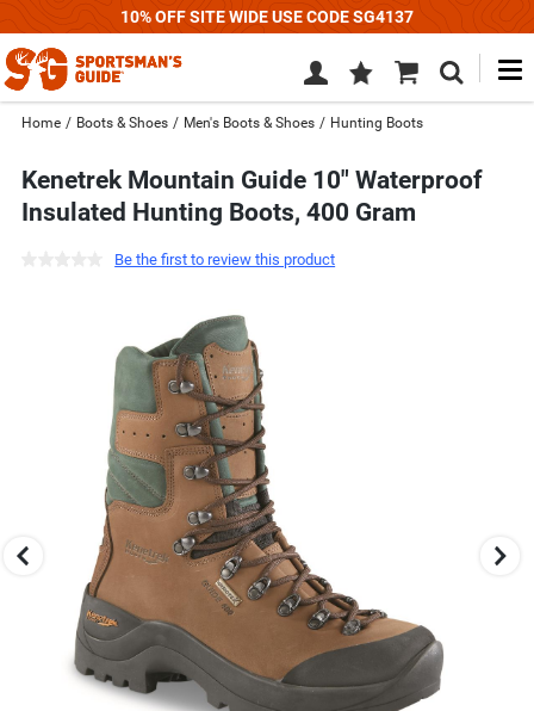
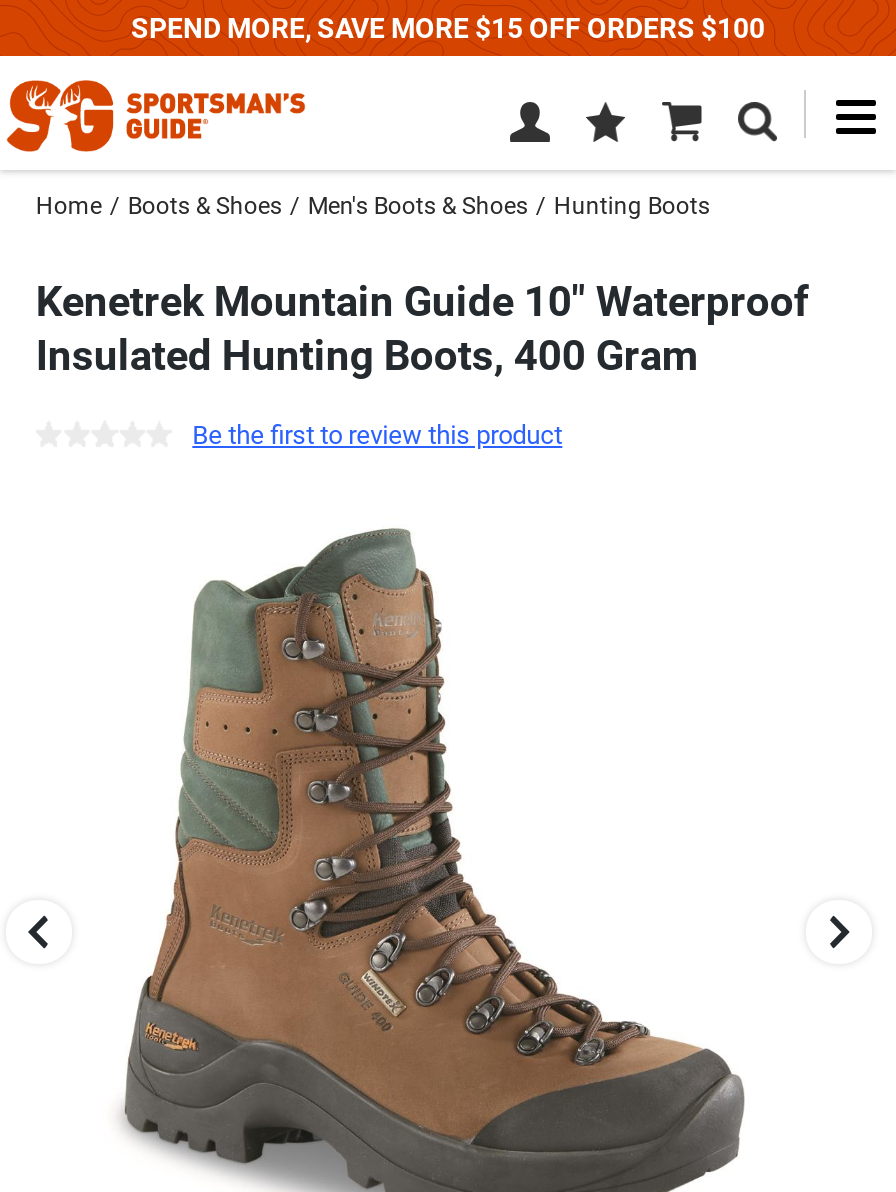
- 10% OFF SITE WIDE USE CODE SG4137
+ SPEND MORE, SAVE MORE $15 OFF ORDERS $100
